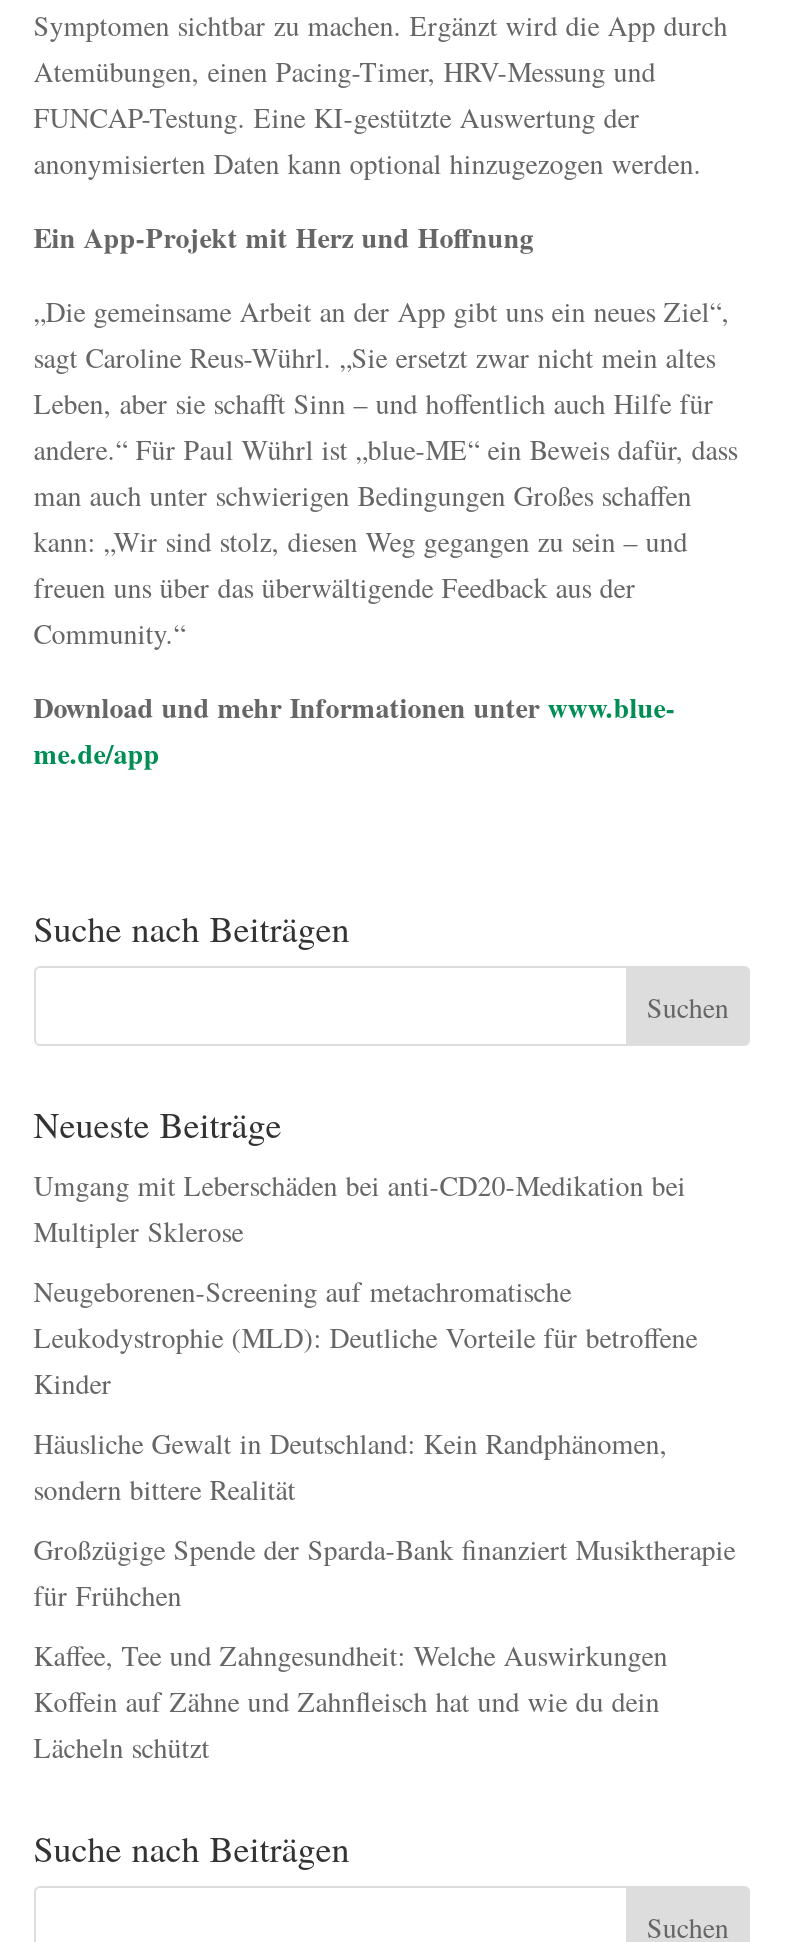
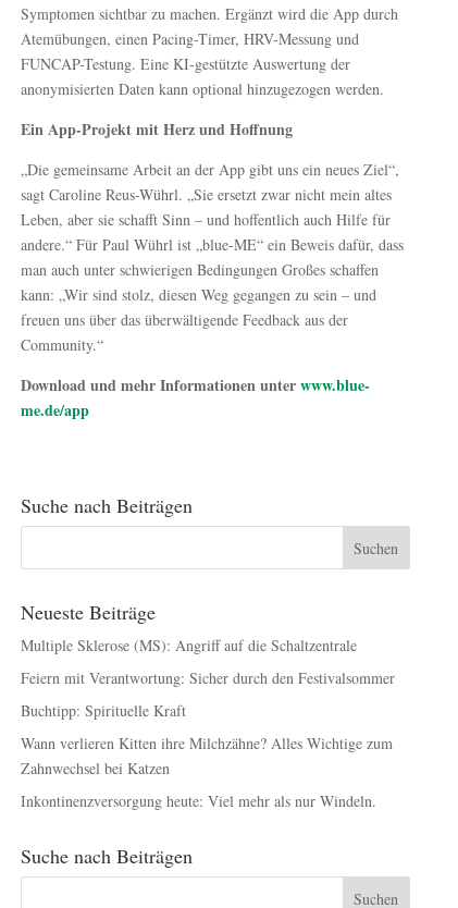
- Umgang mit Leberschäden bei anti-CD20-Medikation bei
- Multipler Sklerose
+ Multiple Sklerose (MS): Angriff auf die Schaltzentrale

- Neugeborenen-Screening auf metachromatische
- Leukodystrophie (MLD): Deutliche Vorteile für betroffene
- Kinder
+ Feiern mit Verantwortung: Sicher durch den Festivalsommer

- Häusliche Gewalt in Deutschland: Kein Randphänomen,
- sondern bittere Realität
+ Buchtipp: Spirituelle Kraft

- Großzügige Spende der Sparda-Bank finanziert Musiktherapie
- für Frühchen
+ Wann verlieren Kitten ihre Milchzähne? Alles Wichtige zum
+ Zahnwechsel bei Katzen

- Kaffee, Tee und Zahngesundheit: Welche Auswirkungen
- Koffein auf Zähne und Zahnfleisch hat und wie du dein
- Lächeln schützt
+ Inkontinenzversorgung heute: Viel mehr als nur Windeln.
